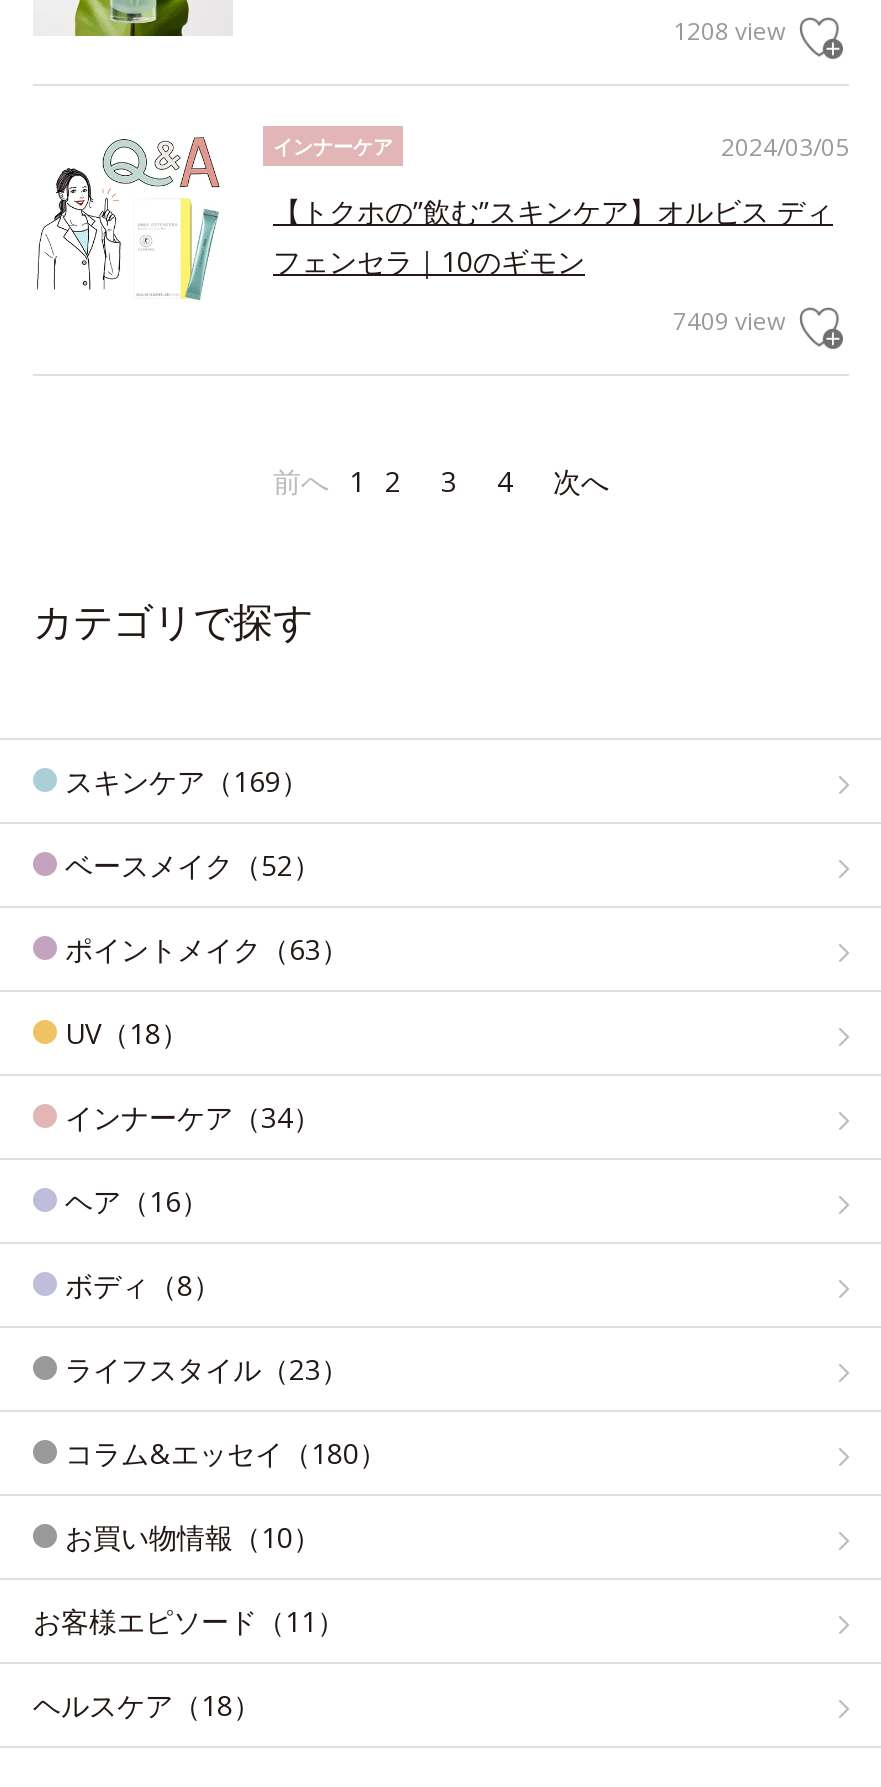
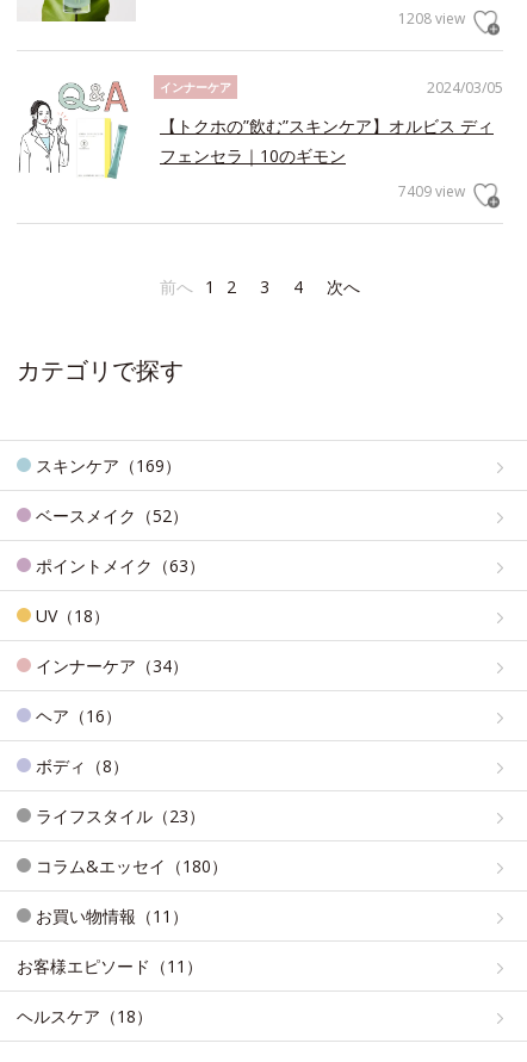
- お買い物情報（10）
+ お買い物情報（11）
